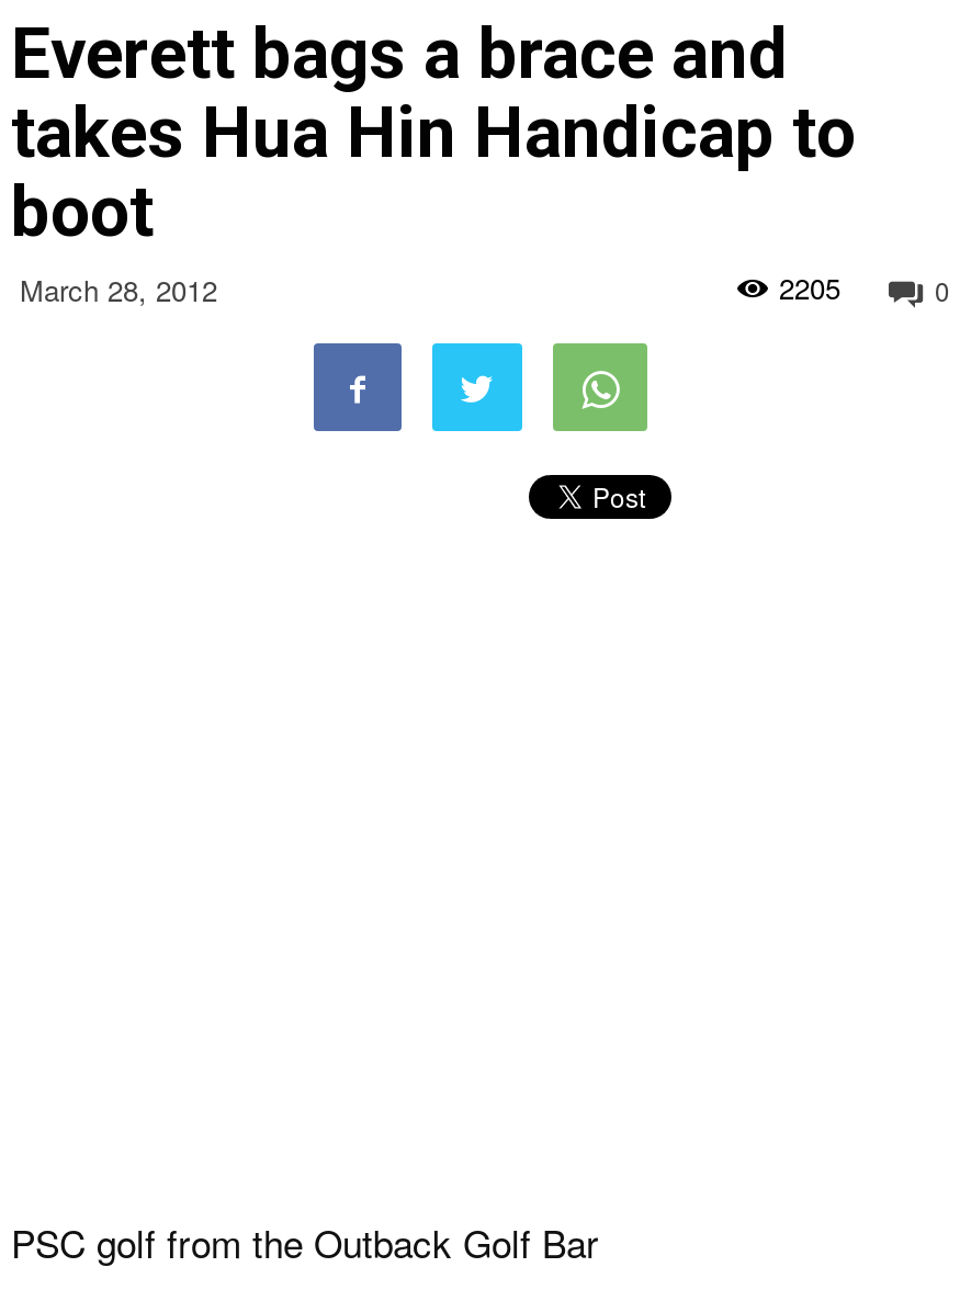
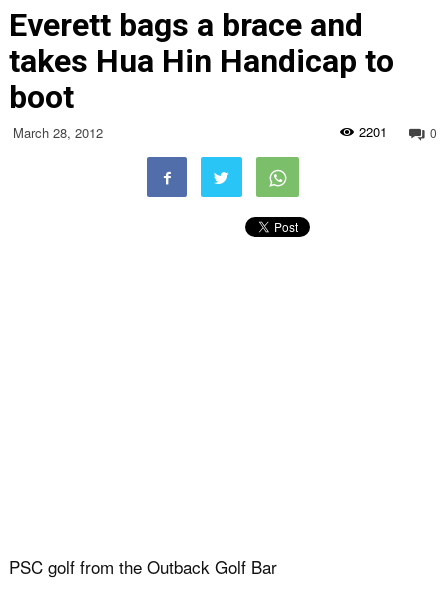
- 2205
+ 2201
